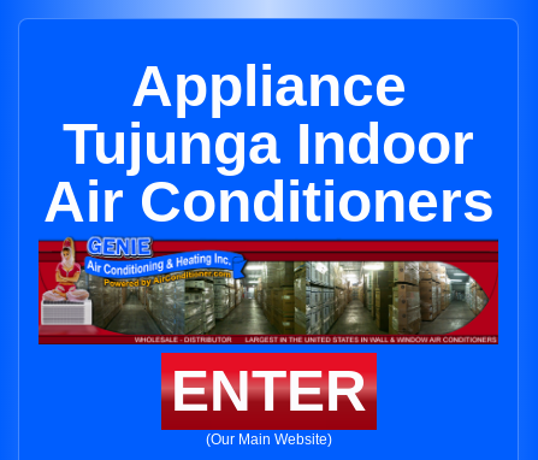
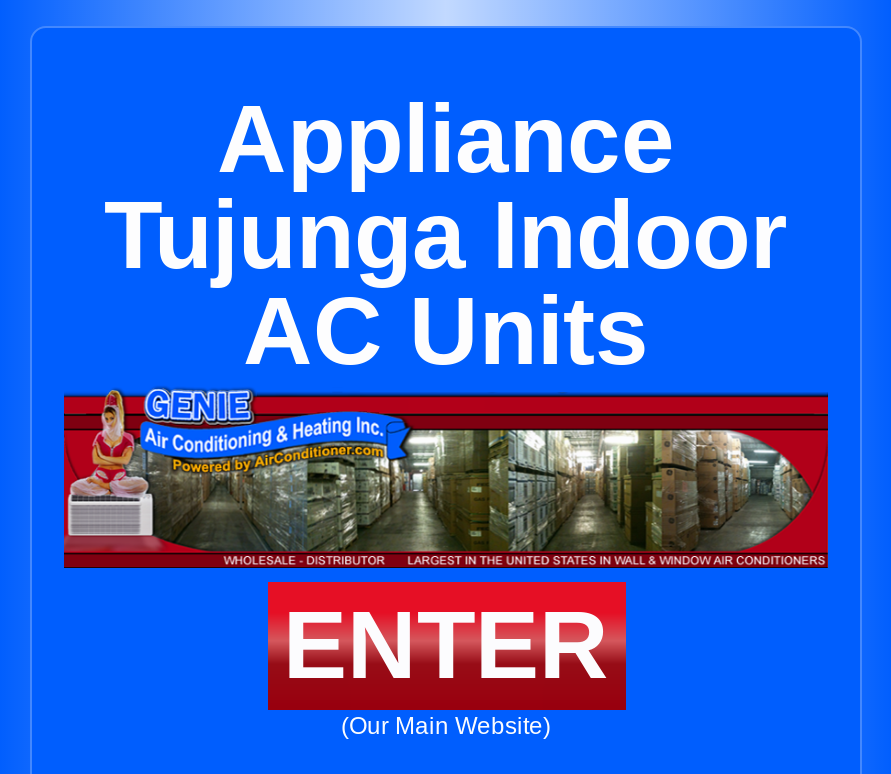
- Air Conditioners
+ AC Units
